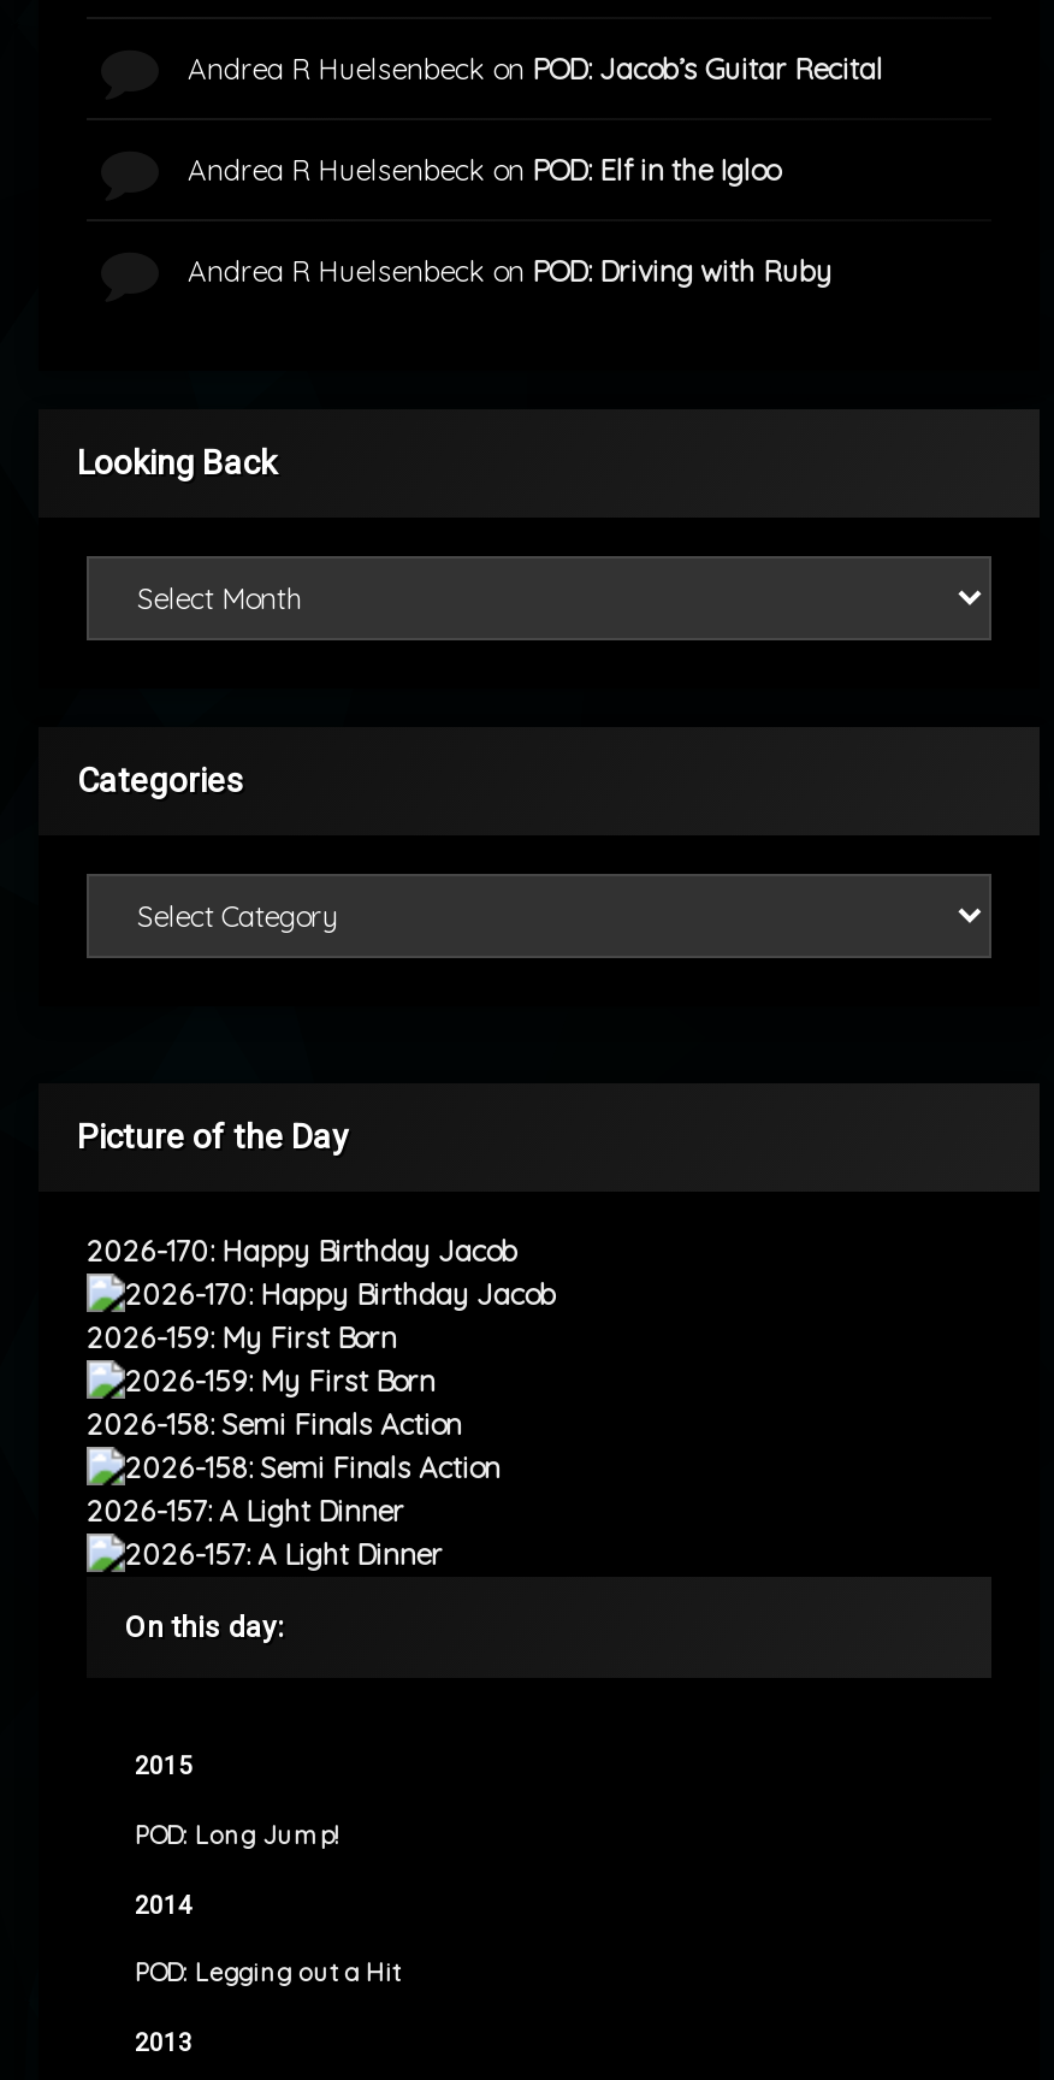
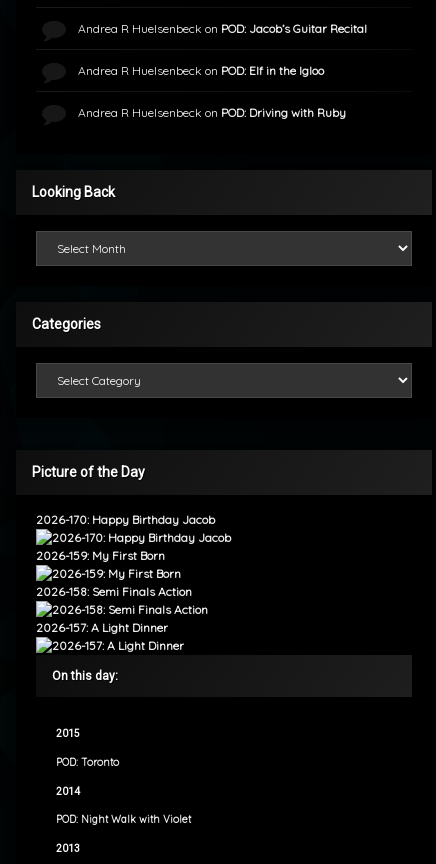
- POD: Long Jump!
+ POD: Toronto

- POD: Legging out a Hit
+ POD: Night Walk with Violet
